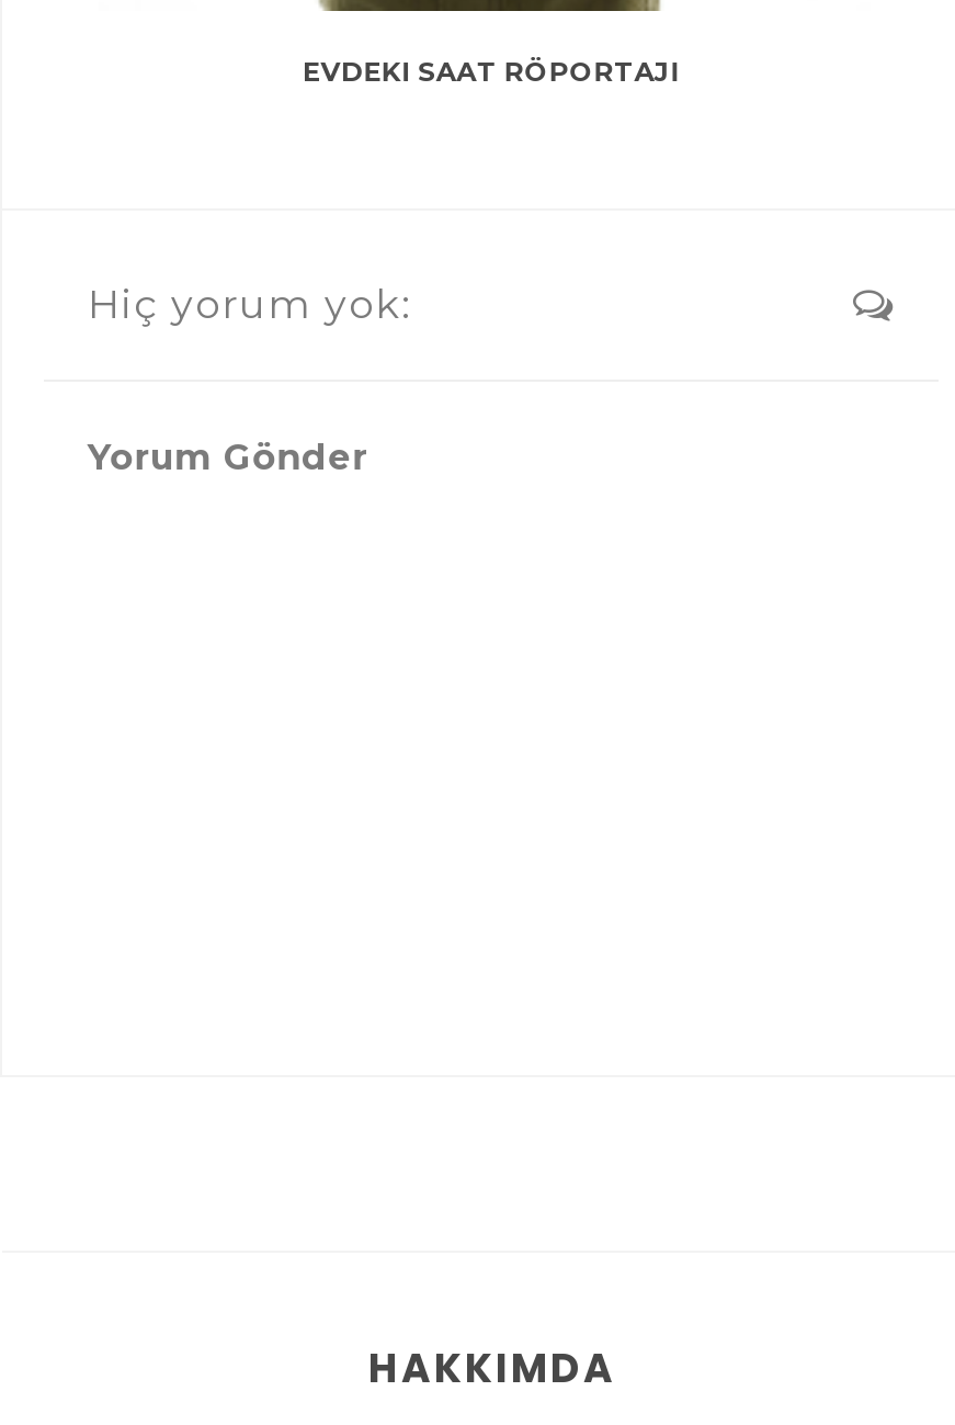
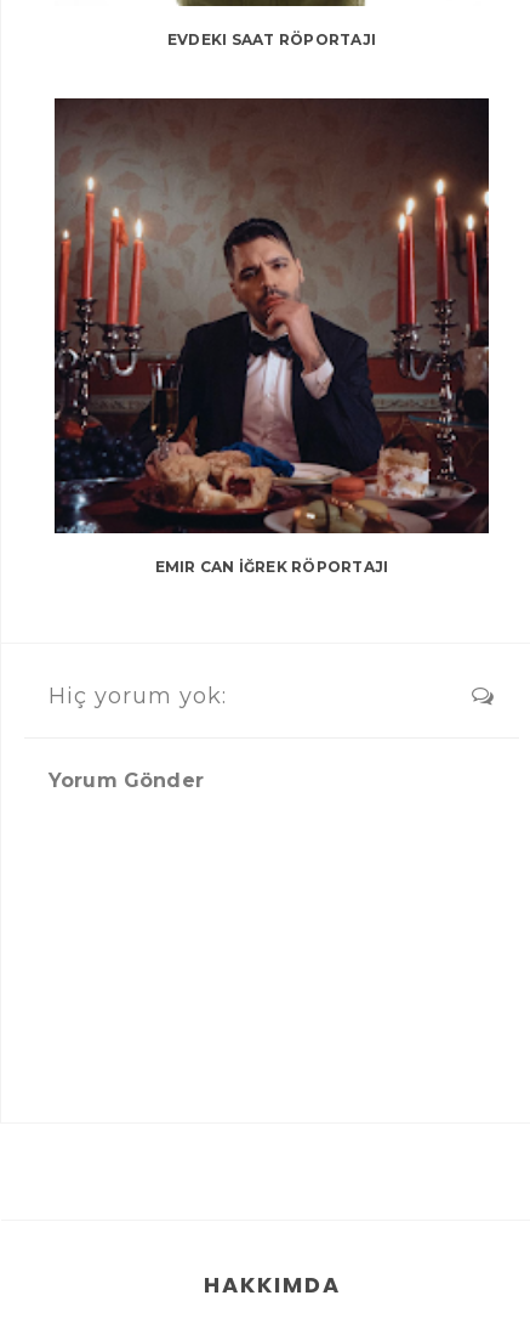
+ [image]
+ EMIR CAN İĞREK RÖPORTAJI
